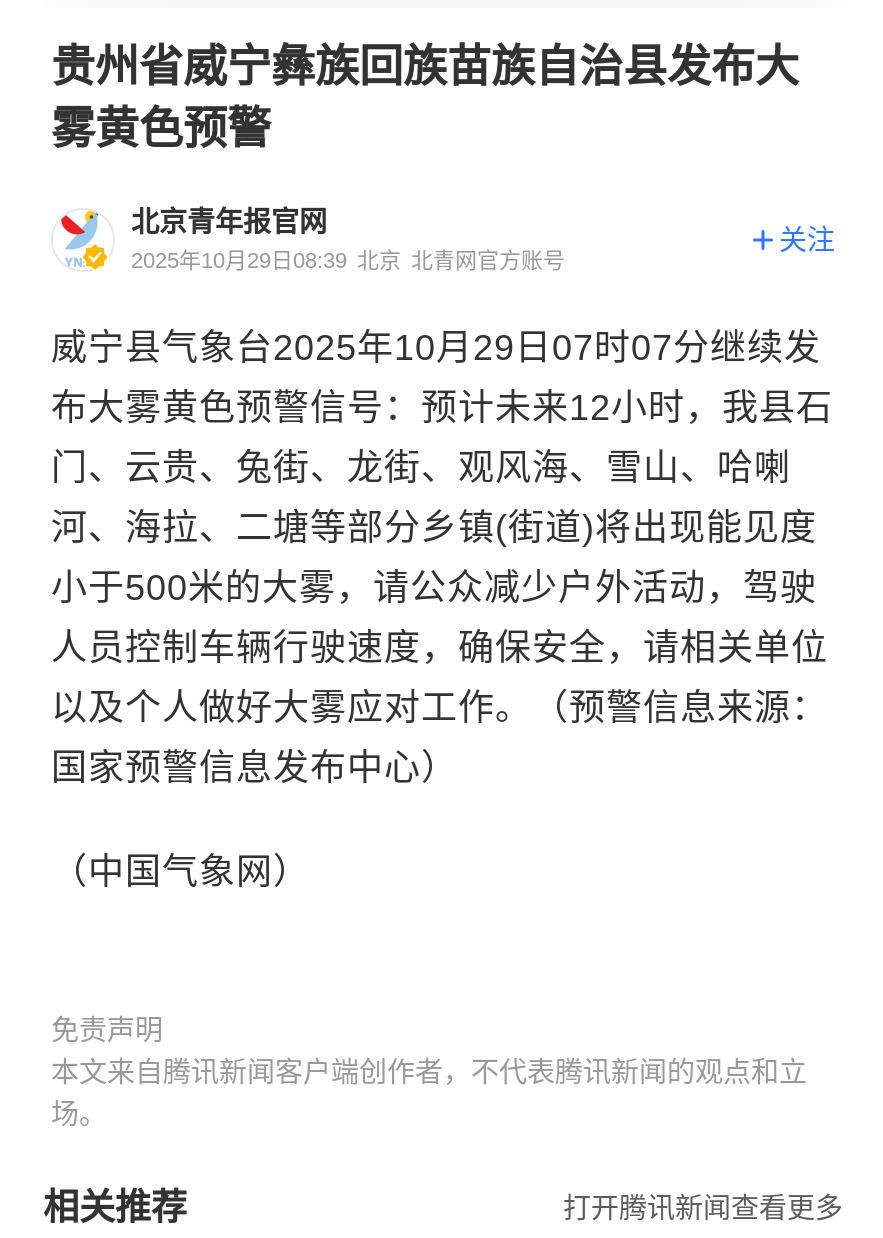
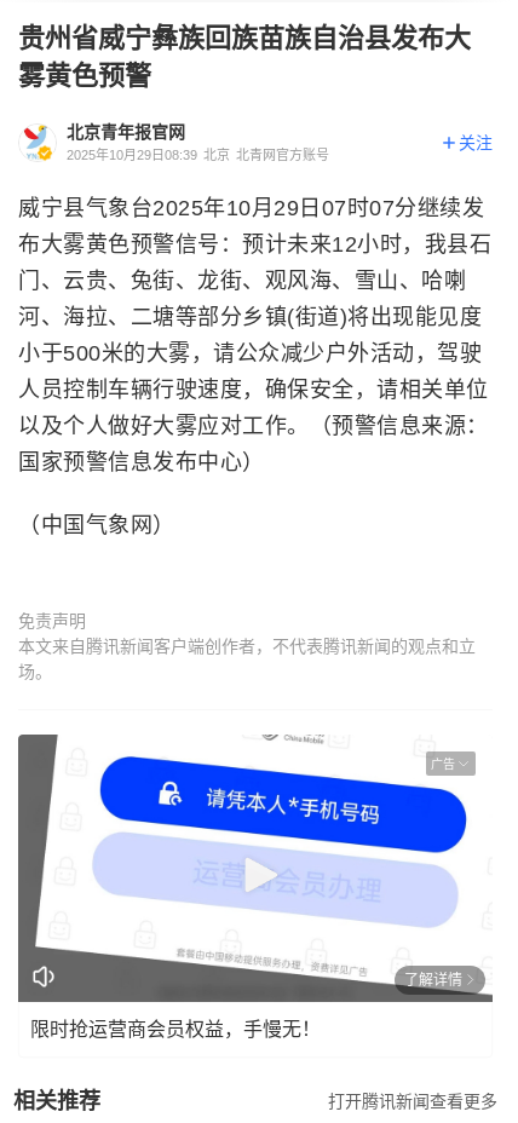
+ [image]
+ 广告

+ 了解详情
+ 限时抢运营商会员权益，手慢无！
